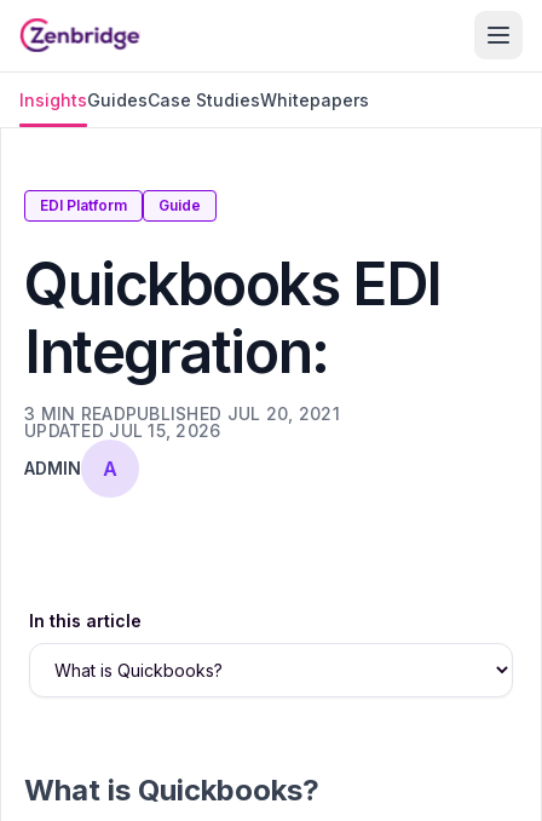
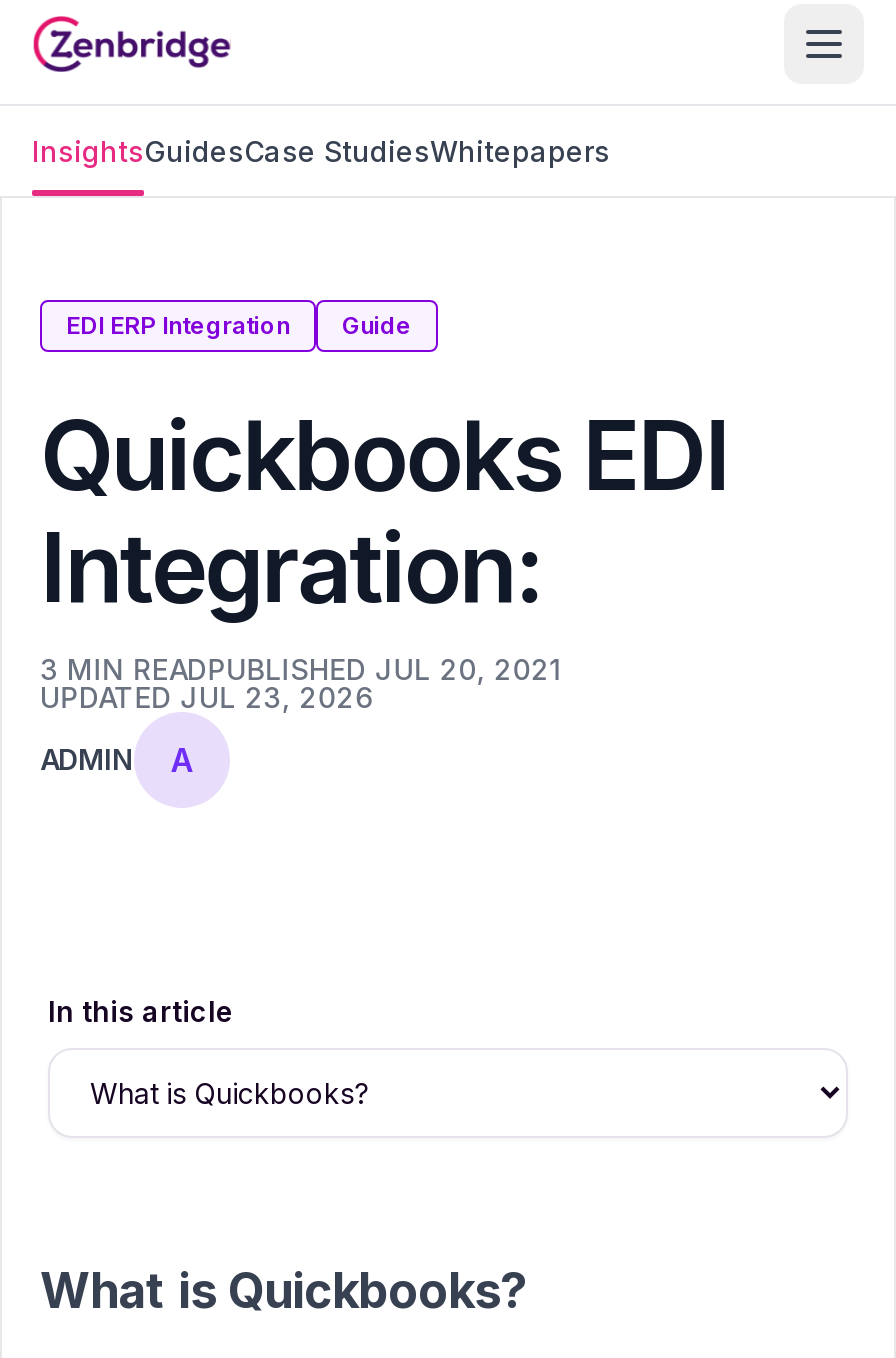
- EDI Platform
+ EDI ERP Integration

- UPDATED JUL 15, 2026
+ UPDATED JUL 23, 2026
